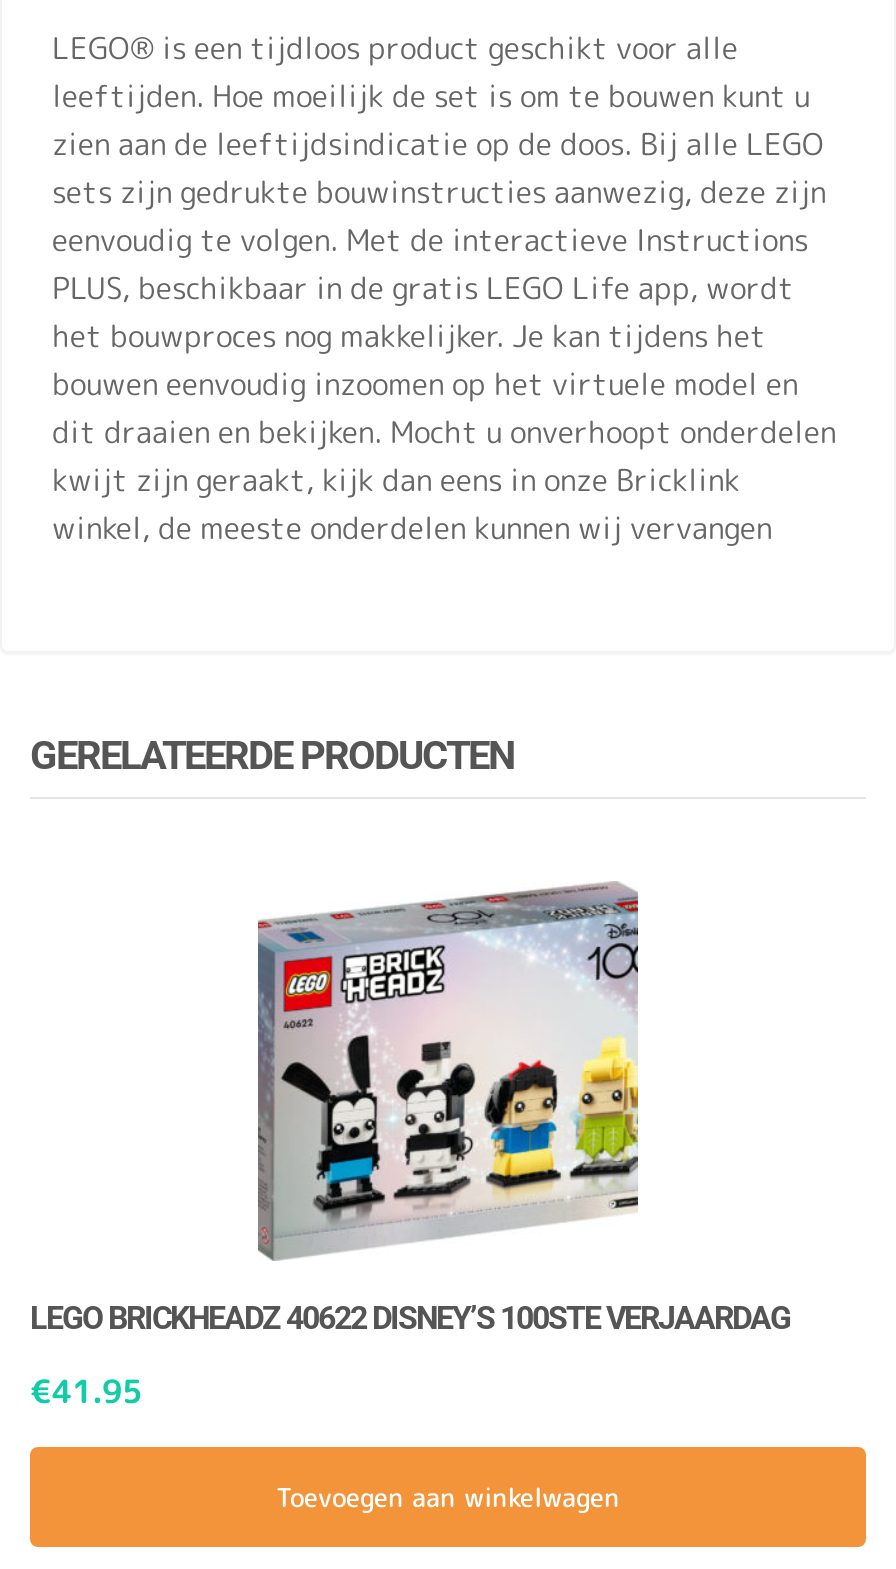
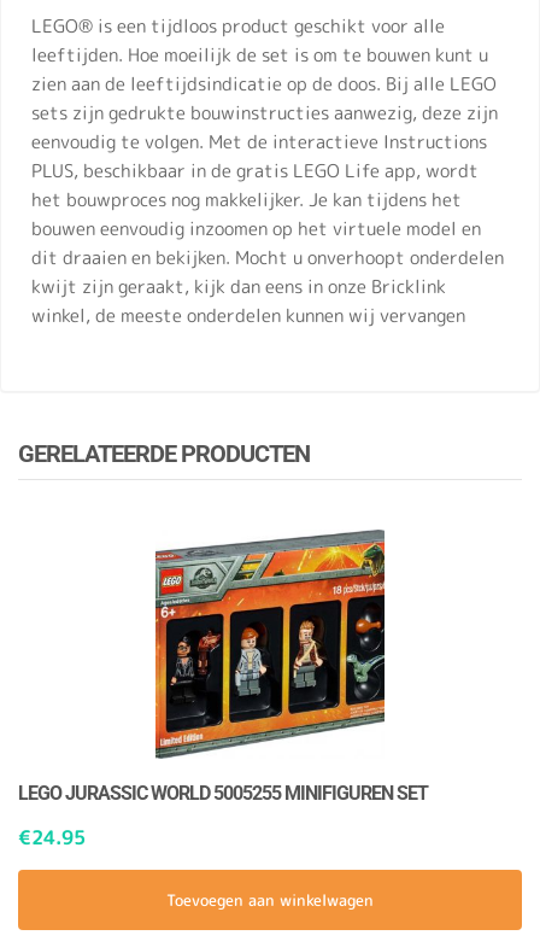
- [image]
- LEGO BRICKHEADZ 40622 DISNEY’S 100STE VERJAARDAG
+ [image]
+ LEGO JURASSIC WORLD 5005255 MINIFIGUREN SET

- €41.95
+ €24.95
